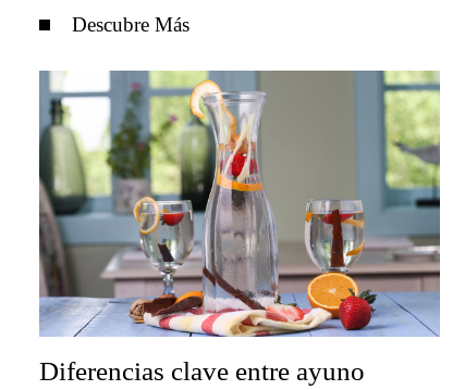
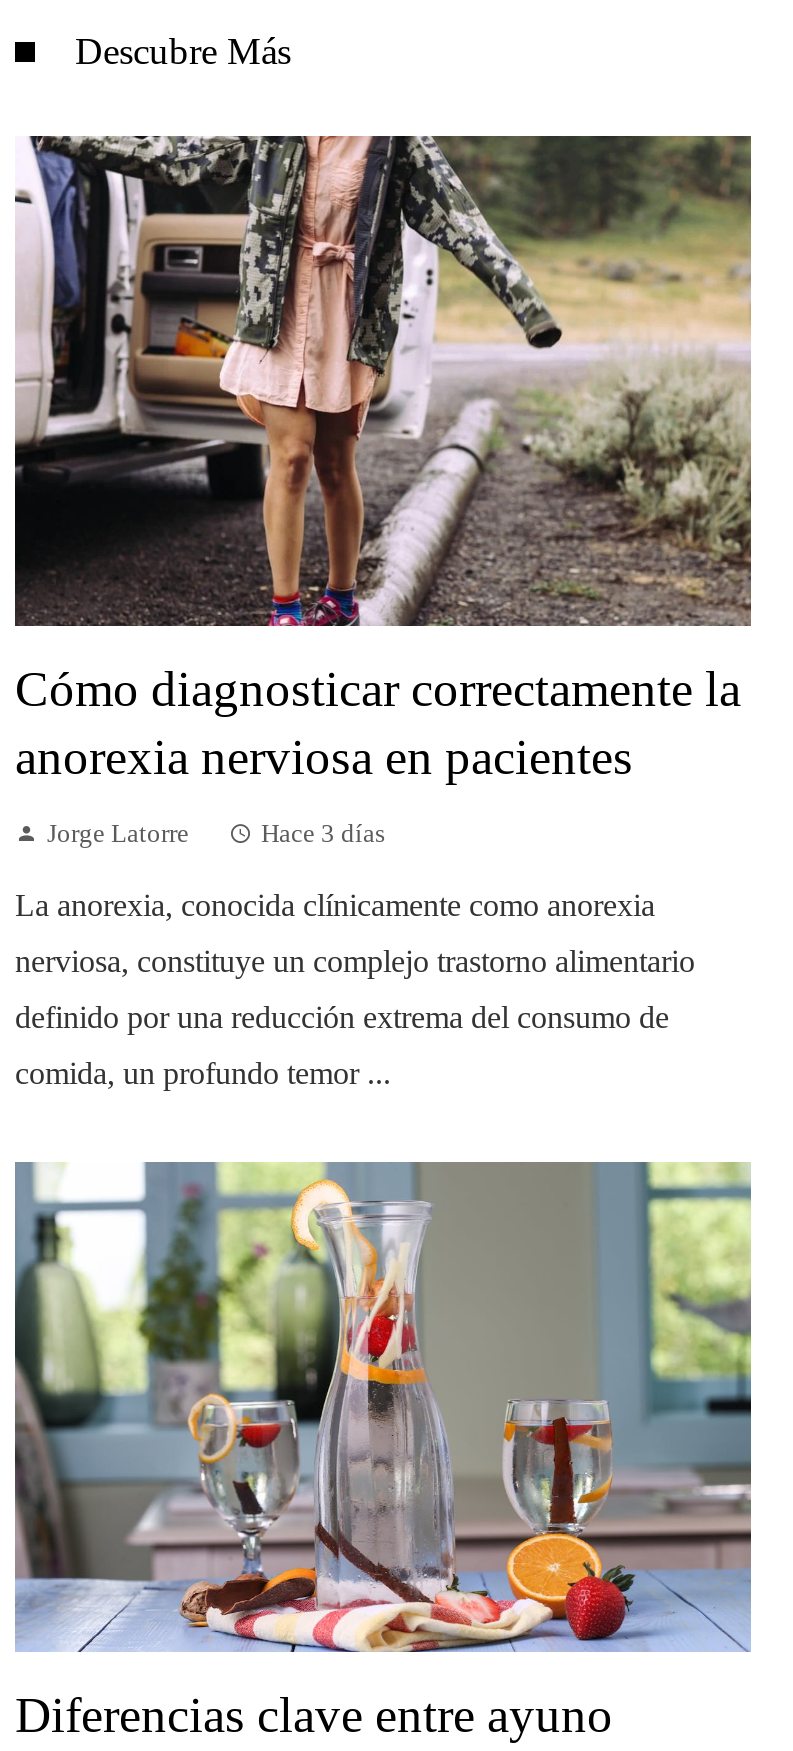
+ [image]
+ Cómo diagnosticar correctamente la
+ anorexia nerviosa en pacientes
+ Jorge Latorre
+ Hace 3 días
+ La anorexia, conocida clínicamente como anorexia
+ nerviosa, constituye un complejo trastorno alimentario
+ definido por una reducción extrema del consumo de
+ comida, un profundo temor ...
